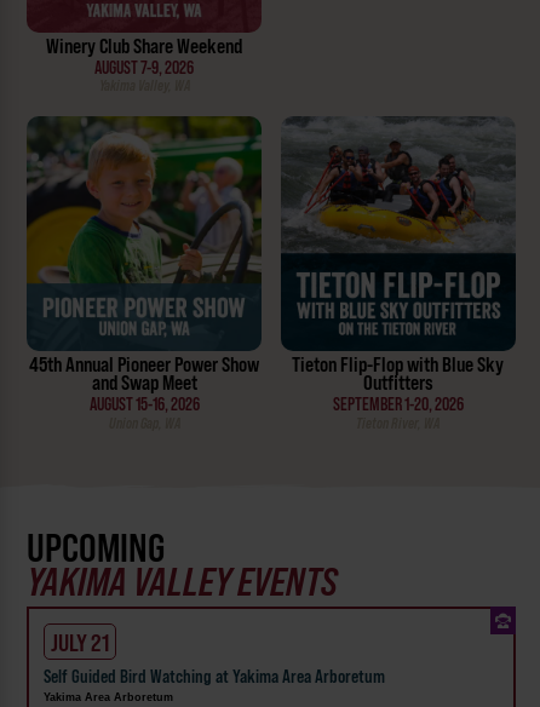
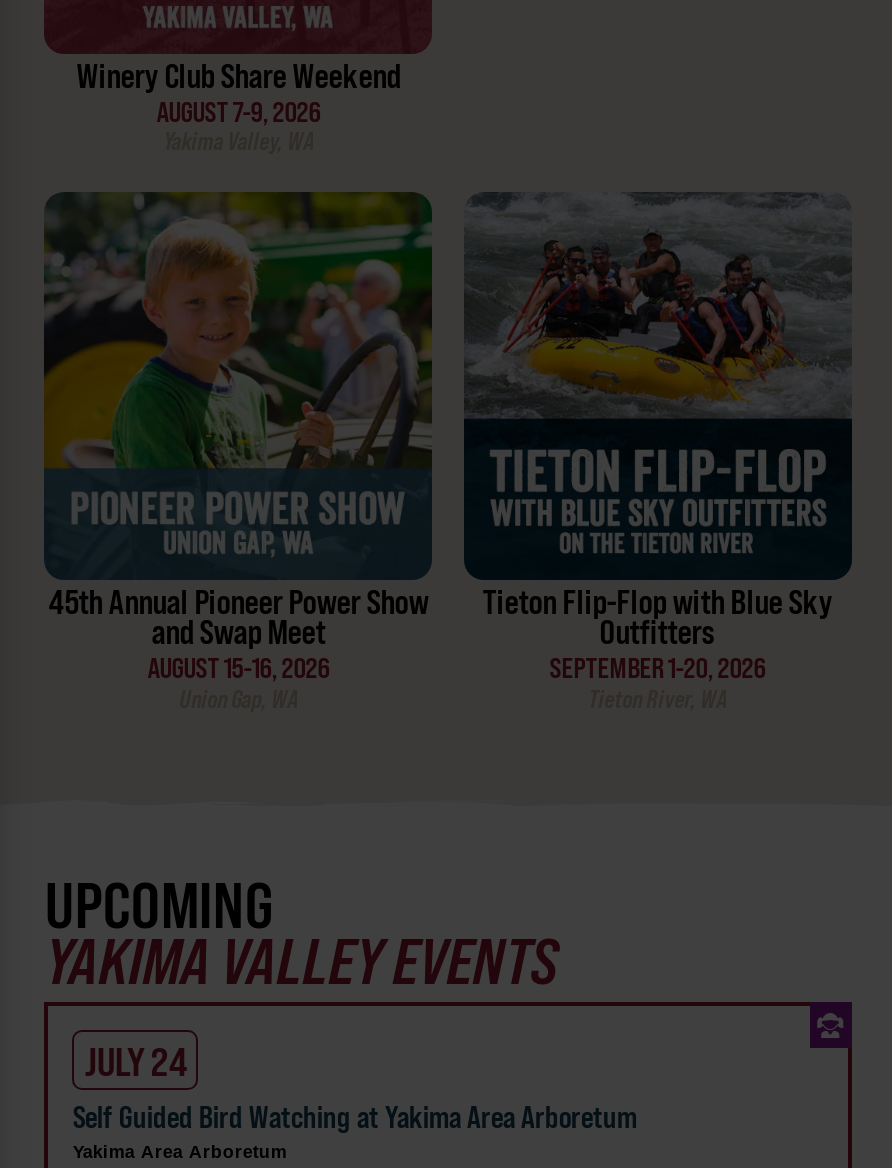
- JULY 21
+ JULY 24
